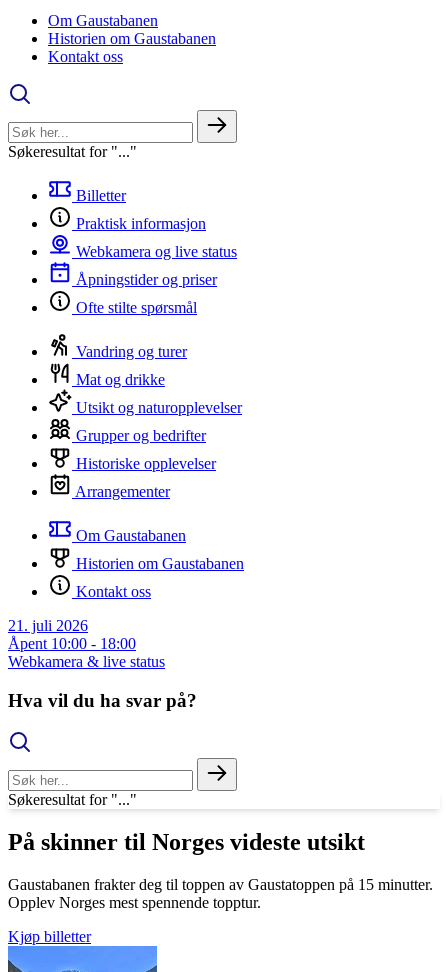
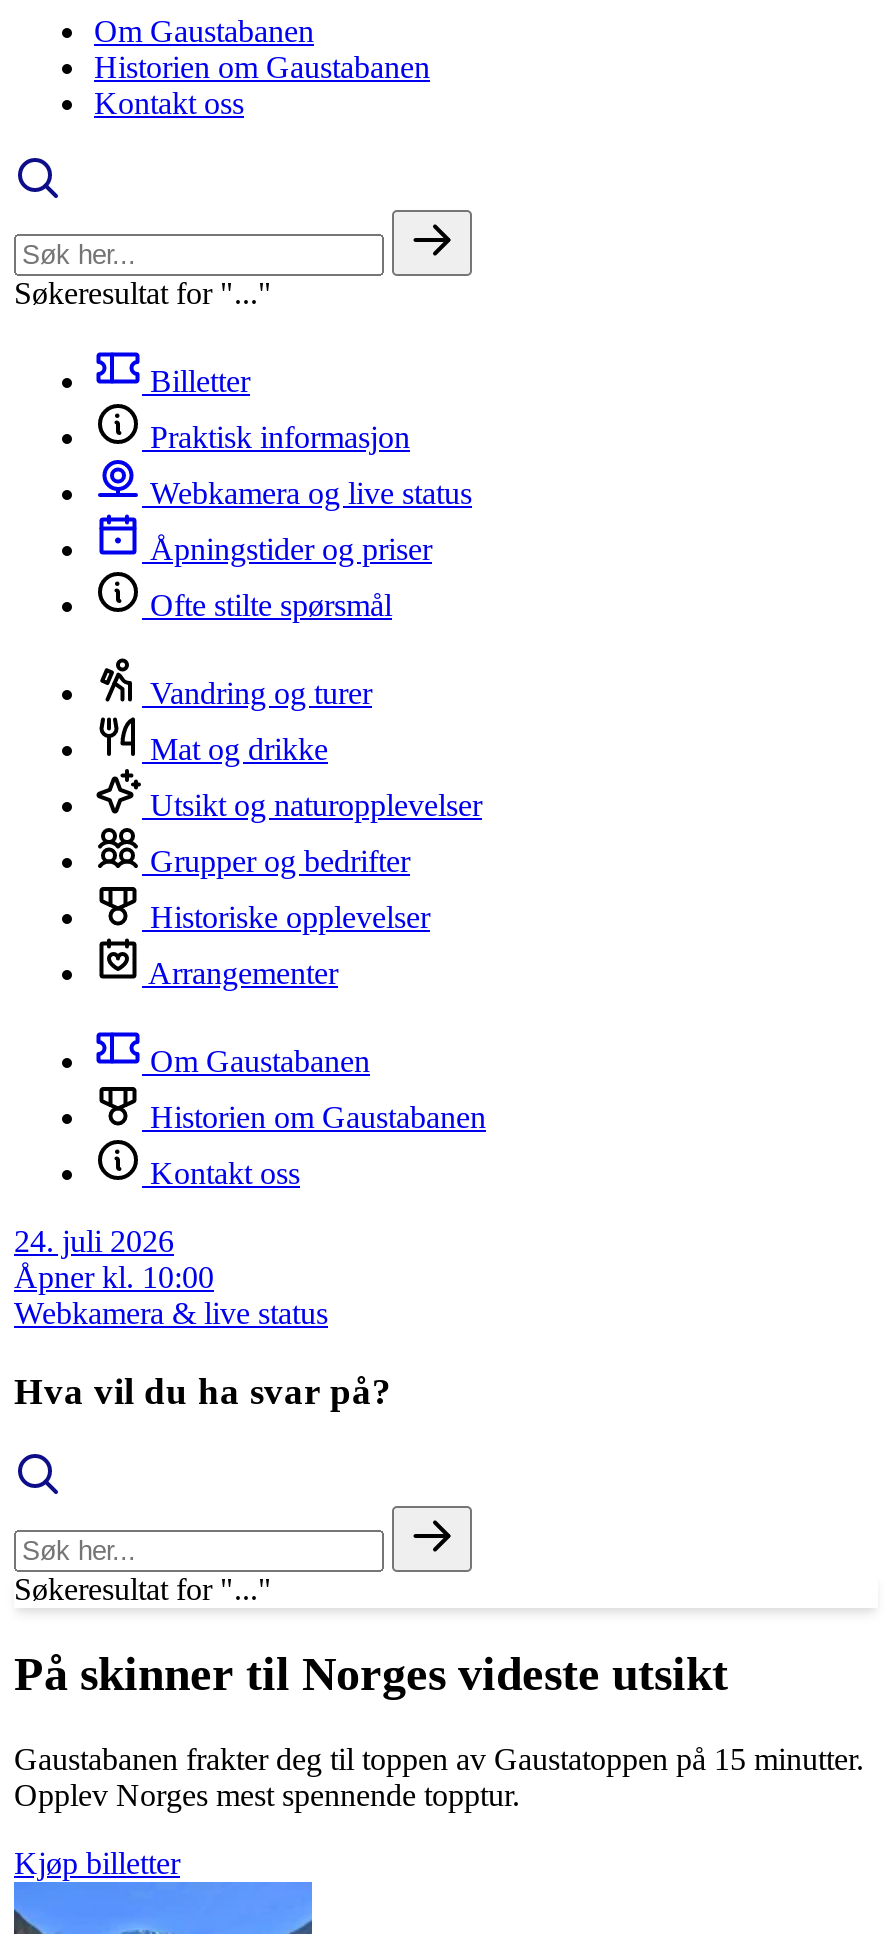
- 21. juli 2026
- Åpent 10:00 - 18:00
+ 24. juli 2026
+ Åpner kl. 10:00
